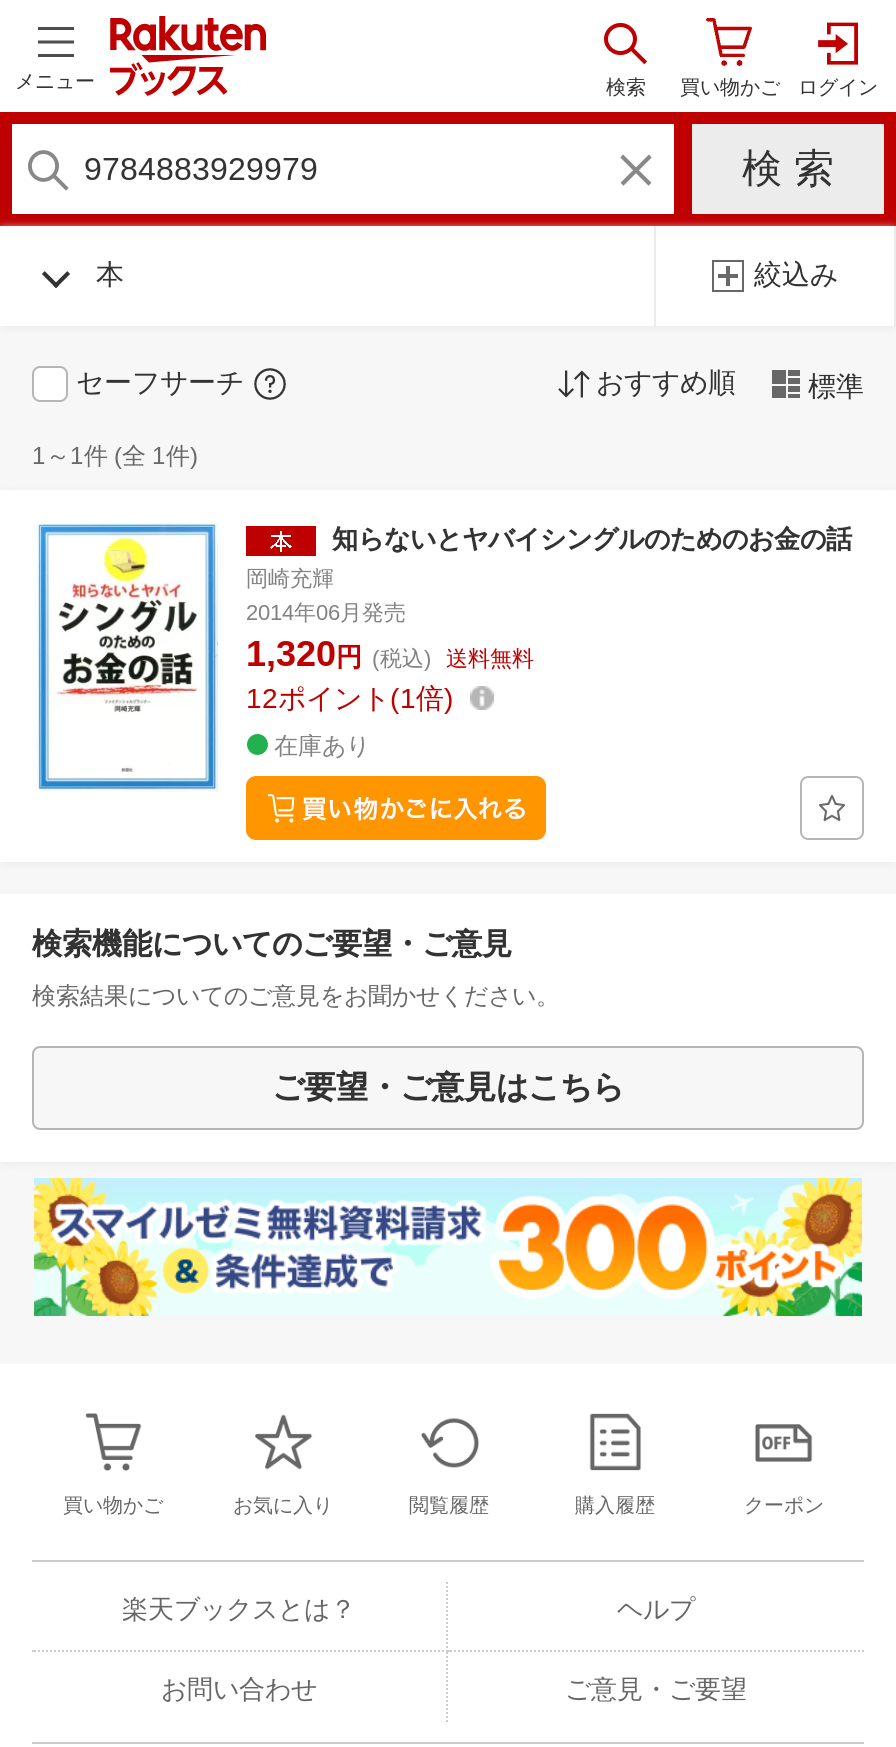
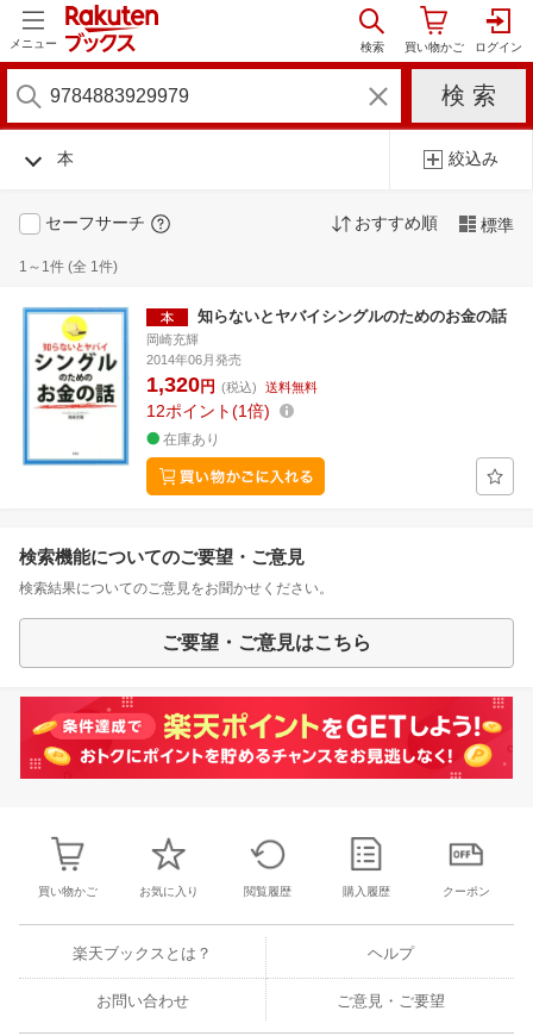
- [image]
+ [image]
